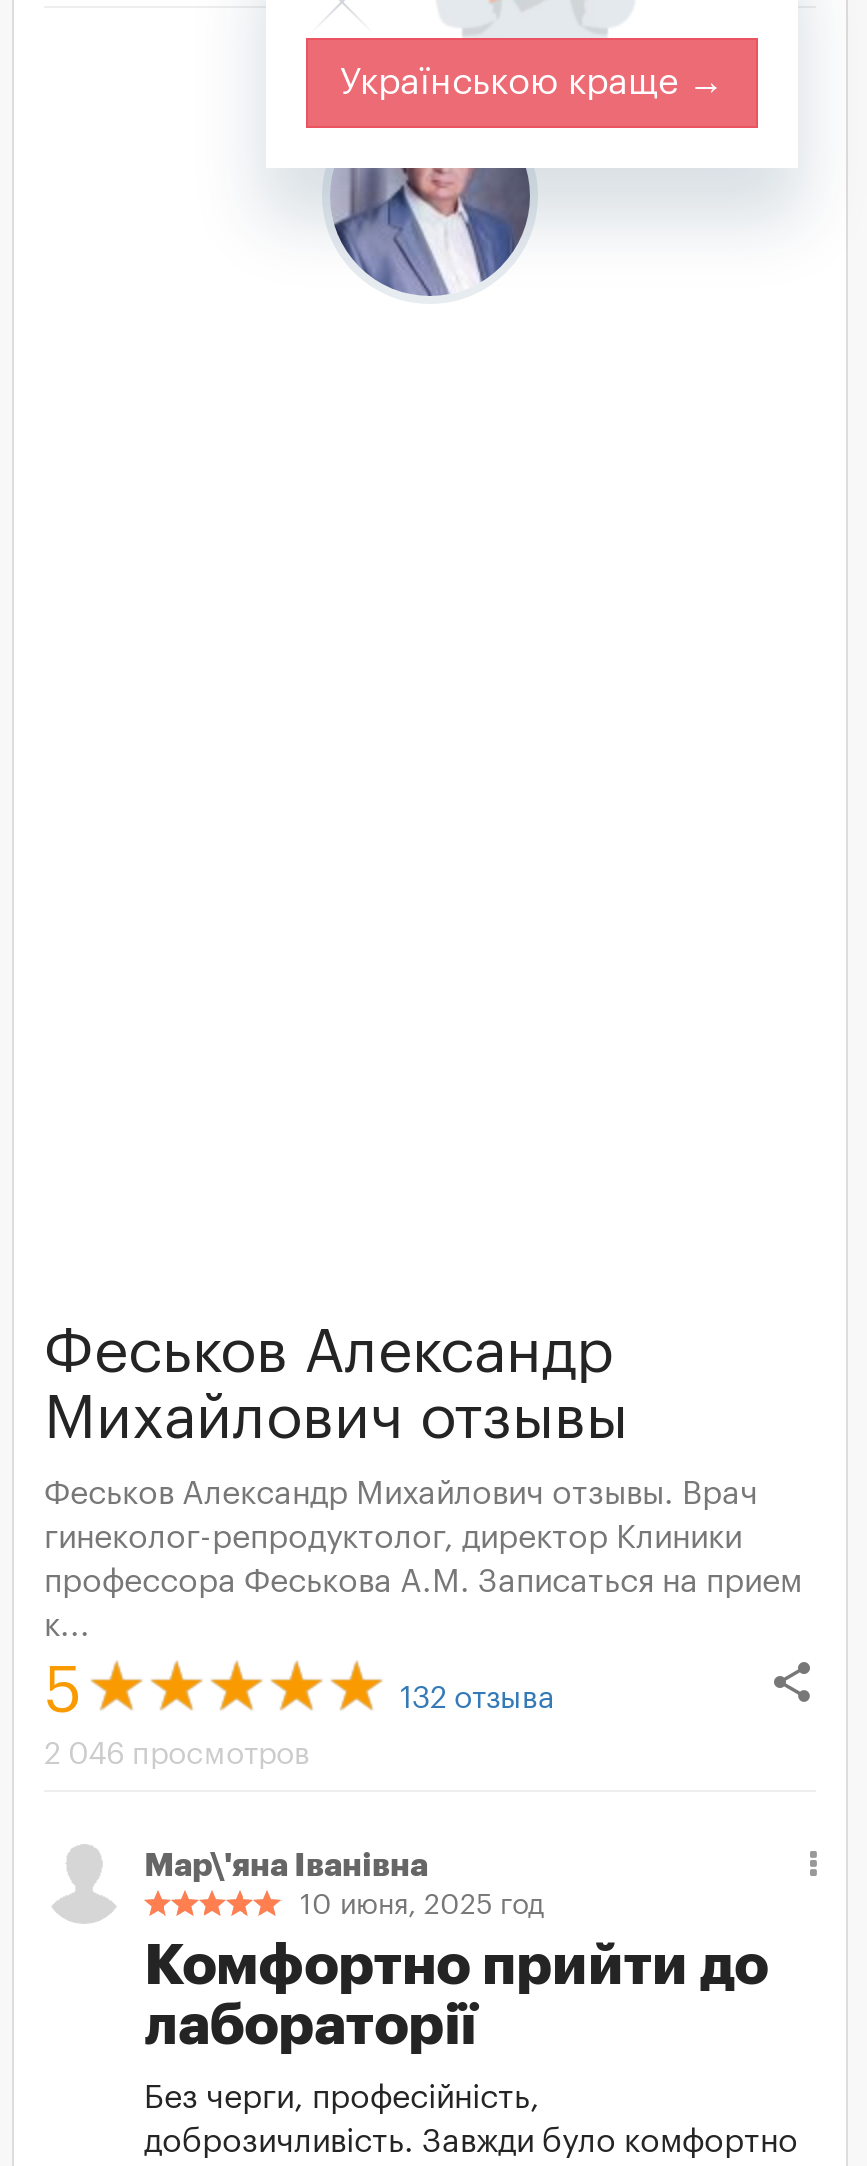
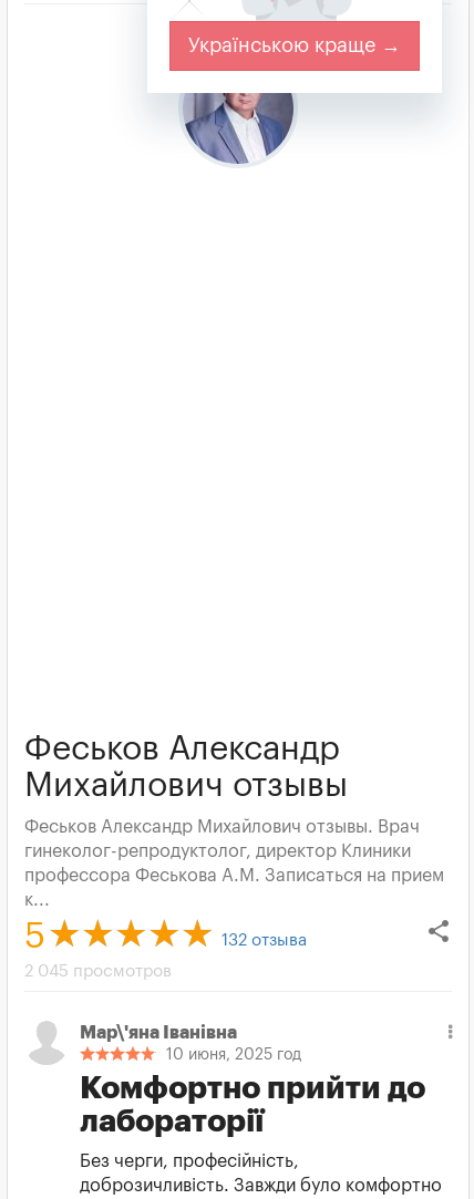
- 2 046 просмотров
+ 2 045 просмотров
